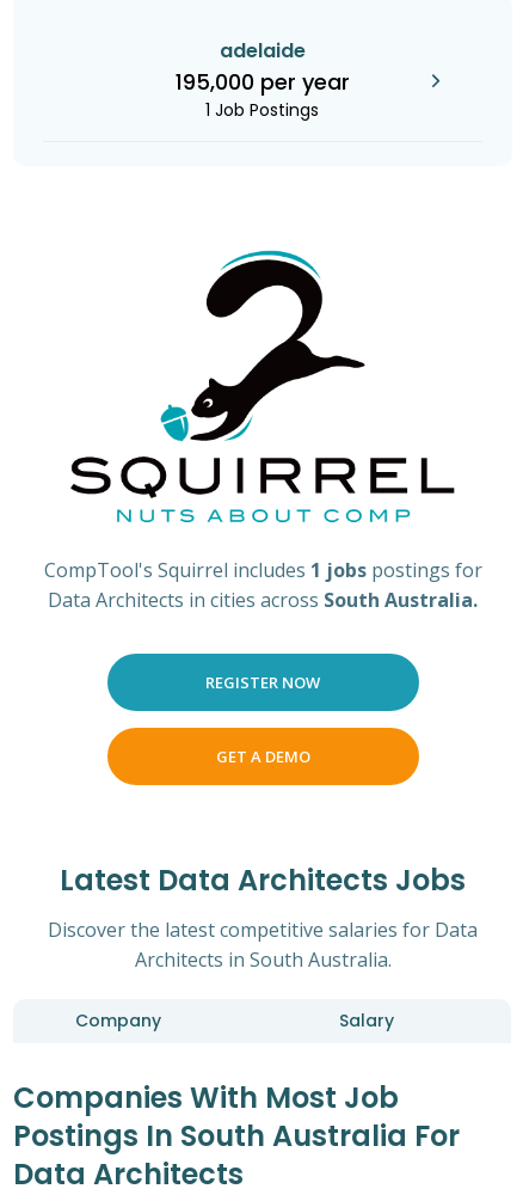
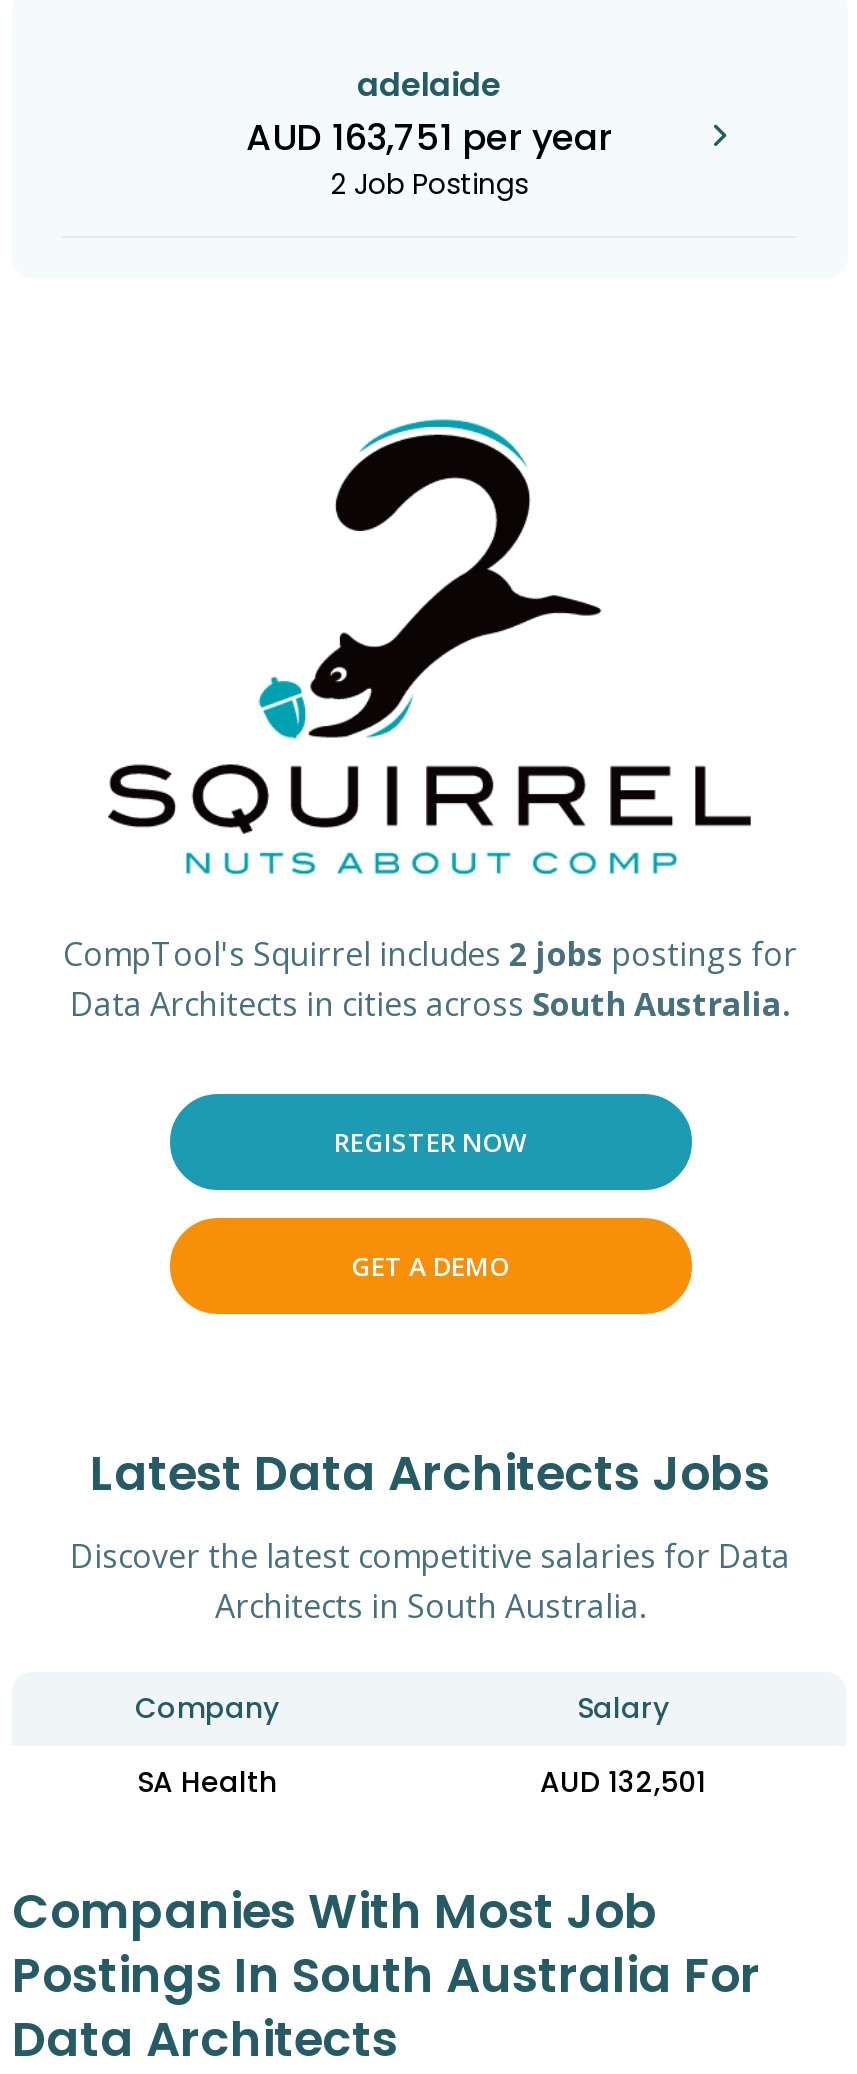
- 195,000 per year
- 1 Job Postings
+ AUD 163,751 per year
+ 2 Job Postings

- CompTool's Squirrel includes 1 jobs postings for
+ CompTool's Squirrel includes 2 jobs postings for

+ SA Health
+ AUD 132,501
